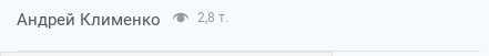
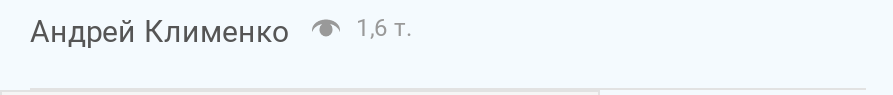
- 2,8 т.
+ 1,6 т.
